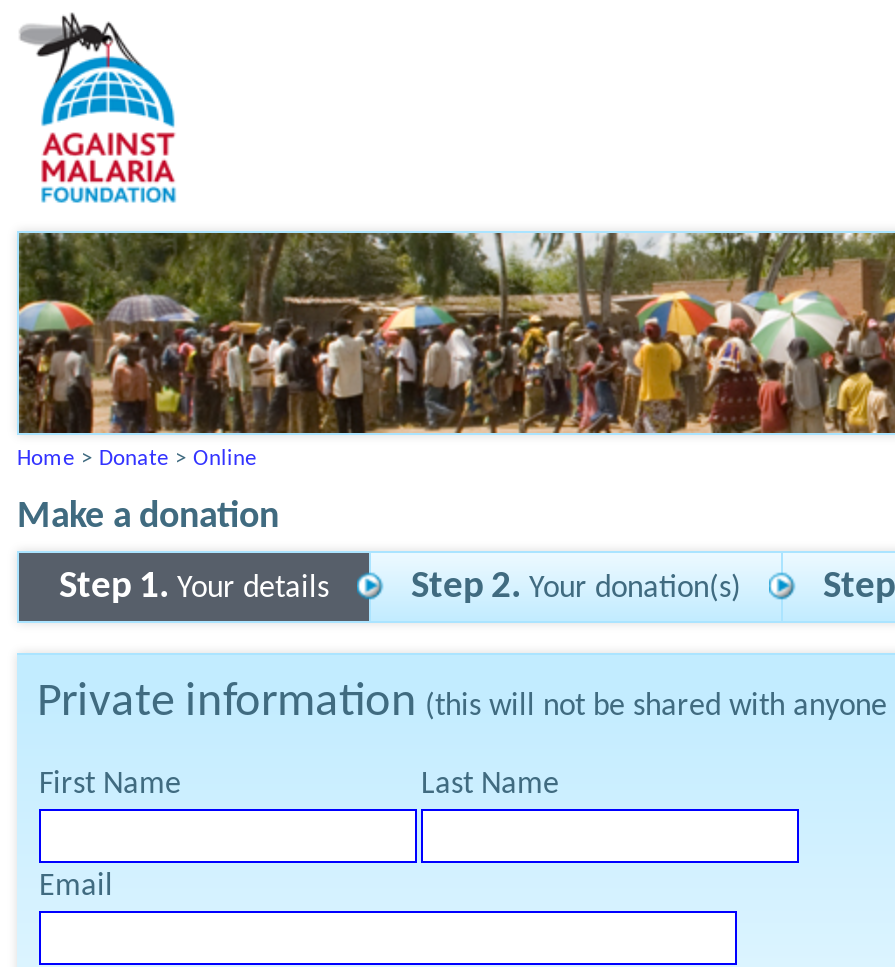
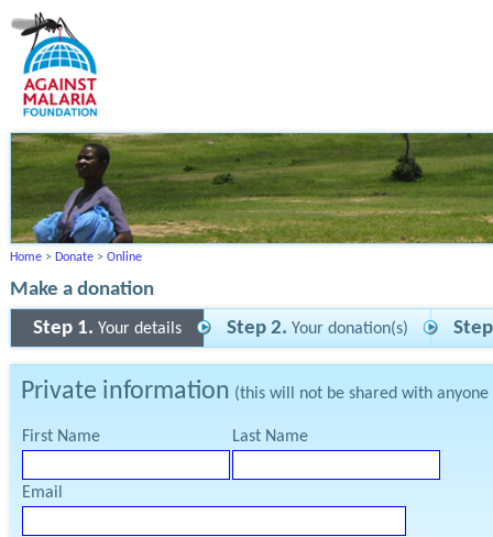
- [image]
+ [image]
